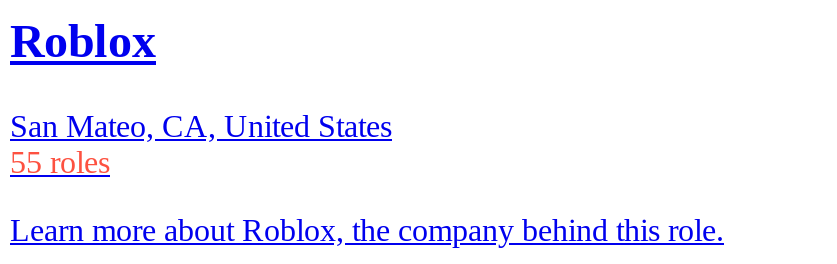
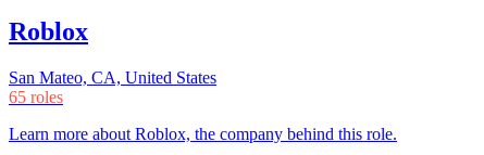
- 55 roles
+ 65 roles
